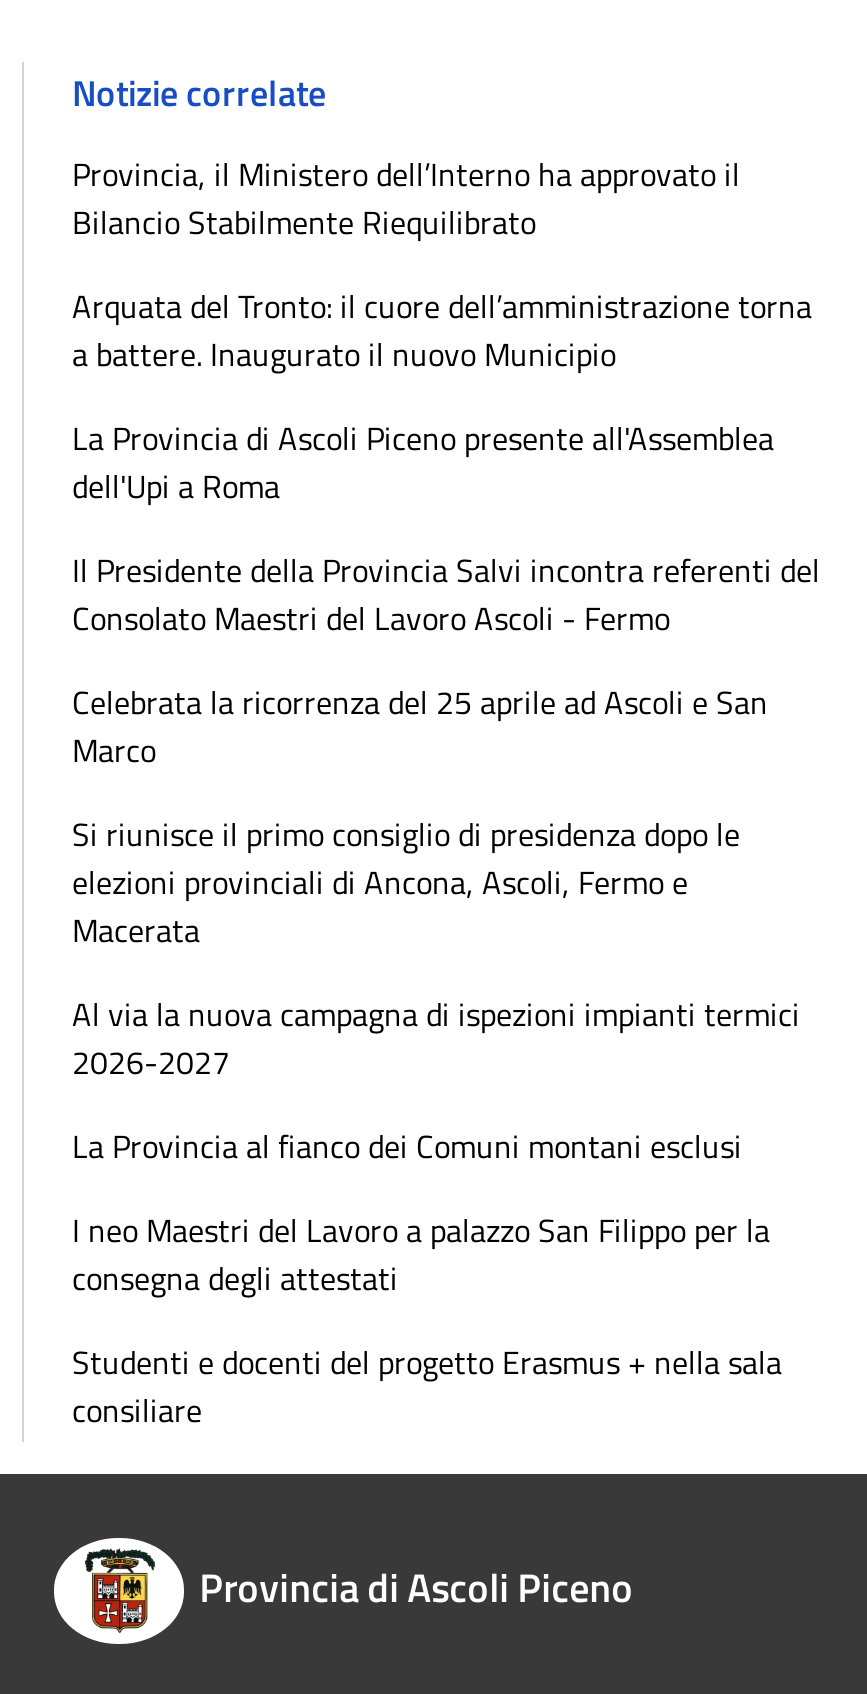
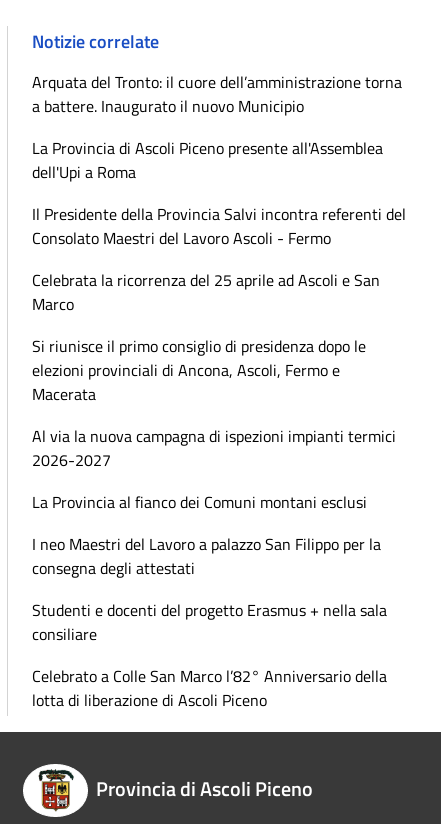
- Provincia, il Ministero dell’Interno ha approvato il
- Bilancio Stabilmente Riequilibrato

moved up: Arquata del Tronto: il cuore dell’amministrazione torna | a battere. Inaugurato il nuovo Municipio | La Provincia di Ascoli Piceno presente all'Assemblea | ... | Studenti e docenti del progetto Erasmus + nella sala | consiliare

+ Celebrato a Colle San Marco l’82° Anniversario della
+ lotta di liberazione di Ascoli Piceno
